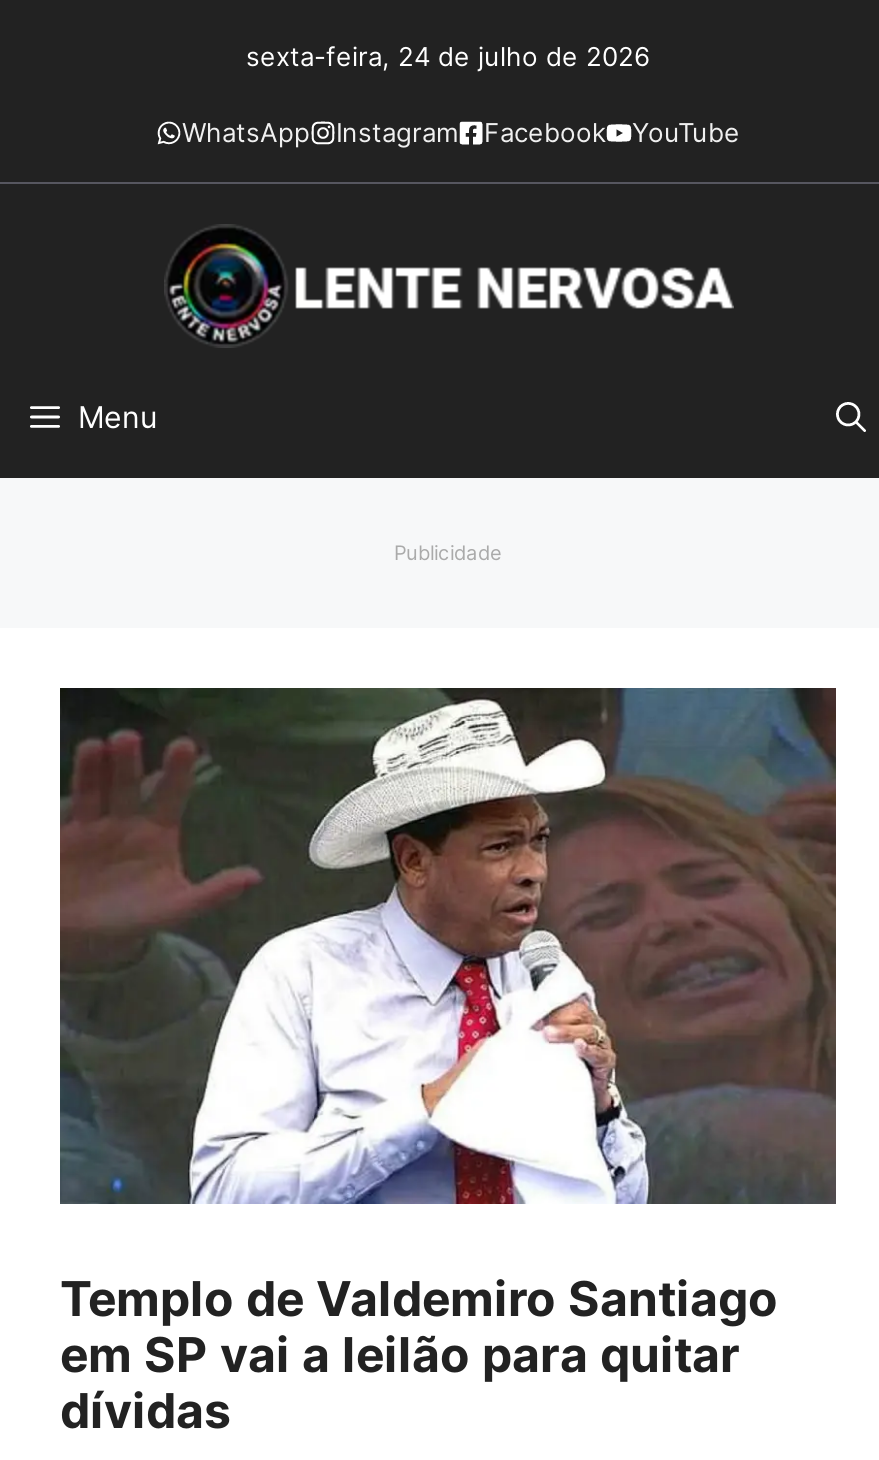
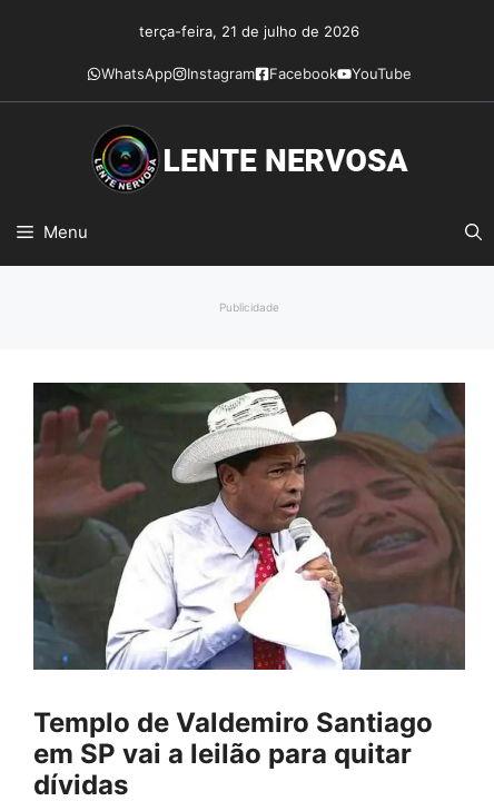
- sexta-feira, 24 de julho de 2026
+ terça-feira, 21 de julho de 2026
